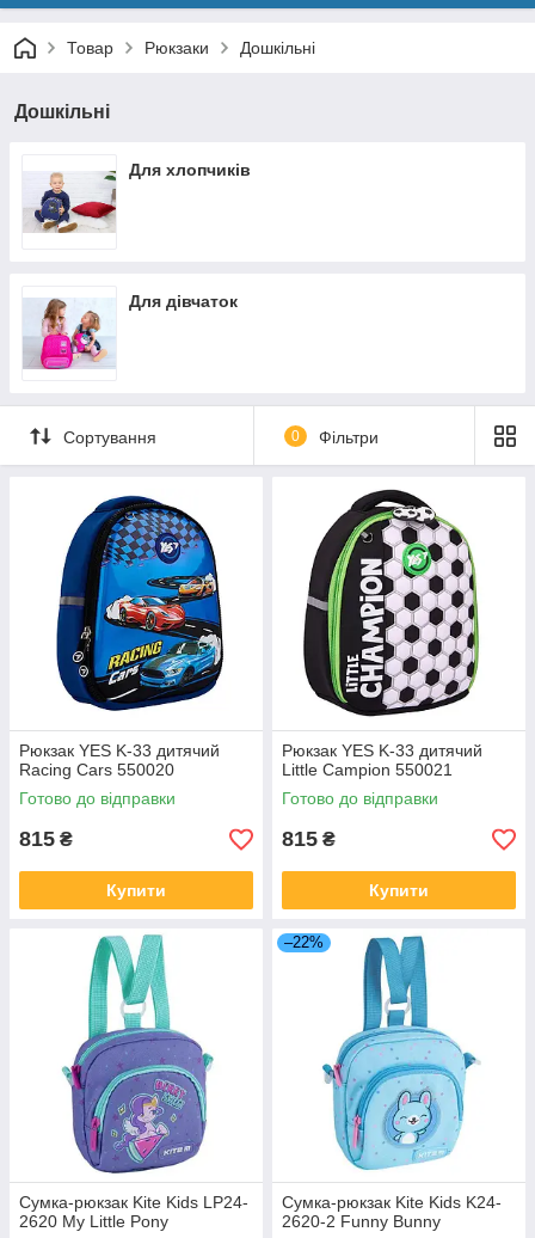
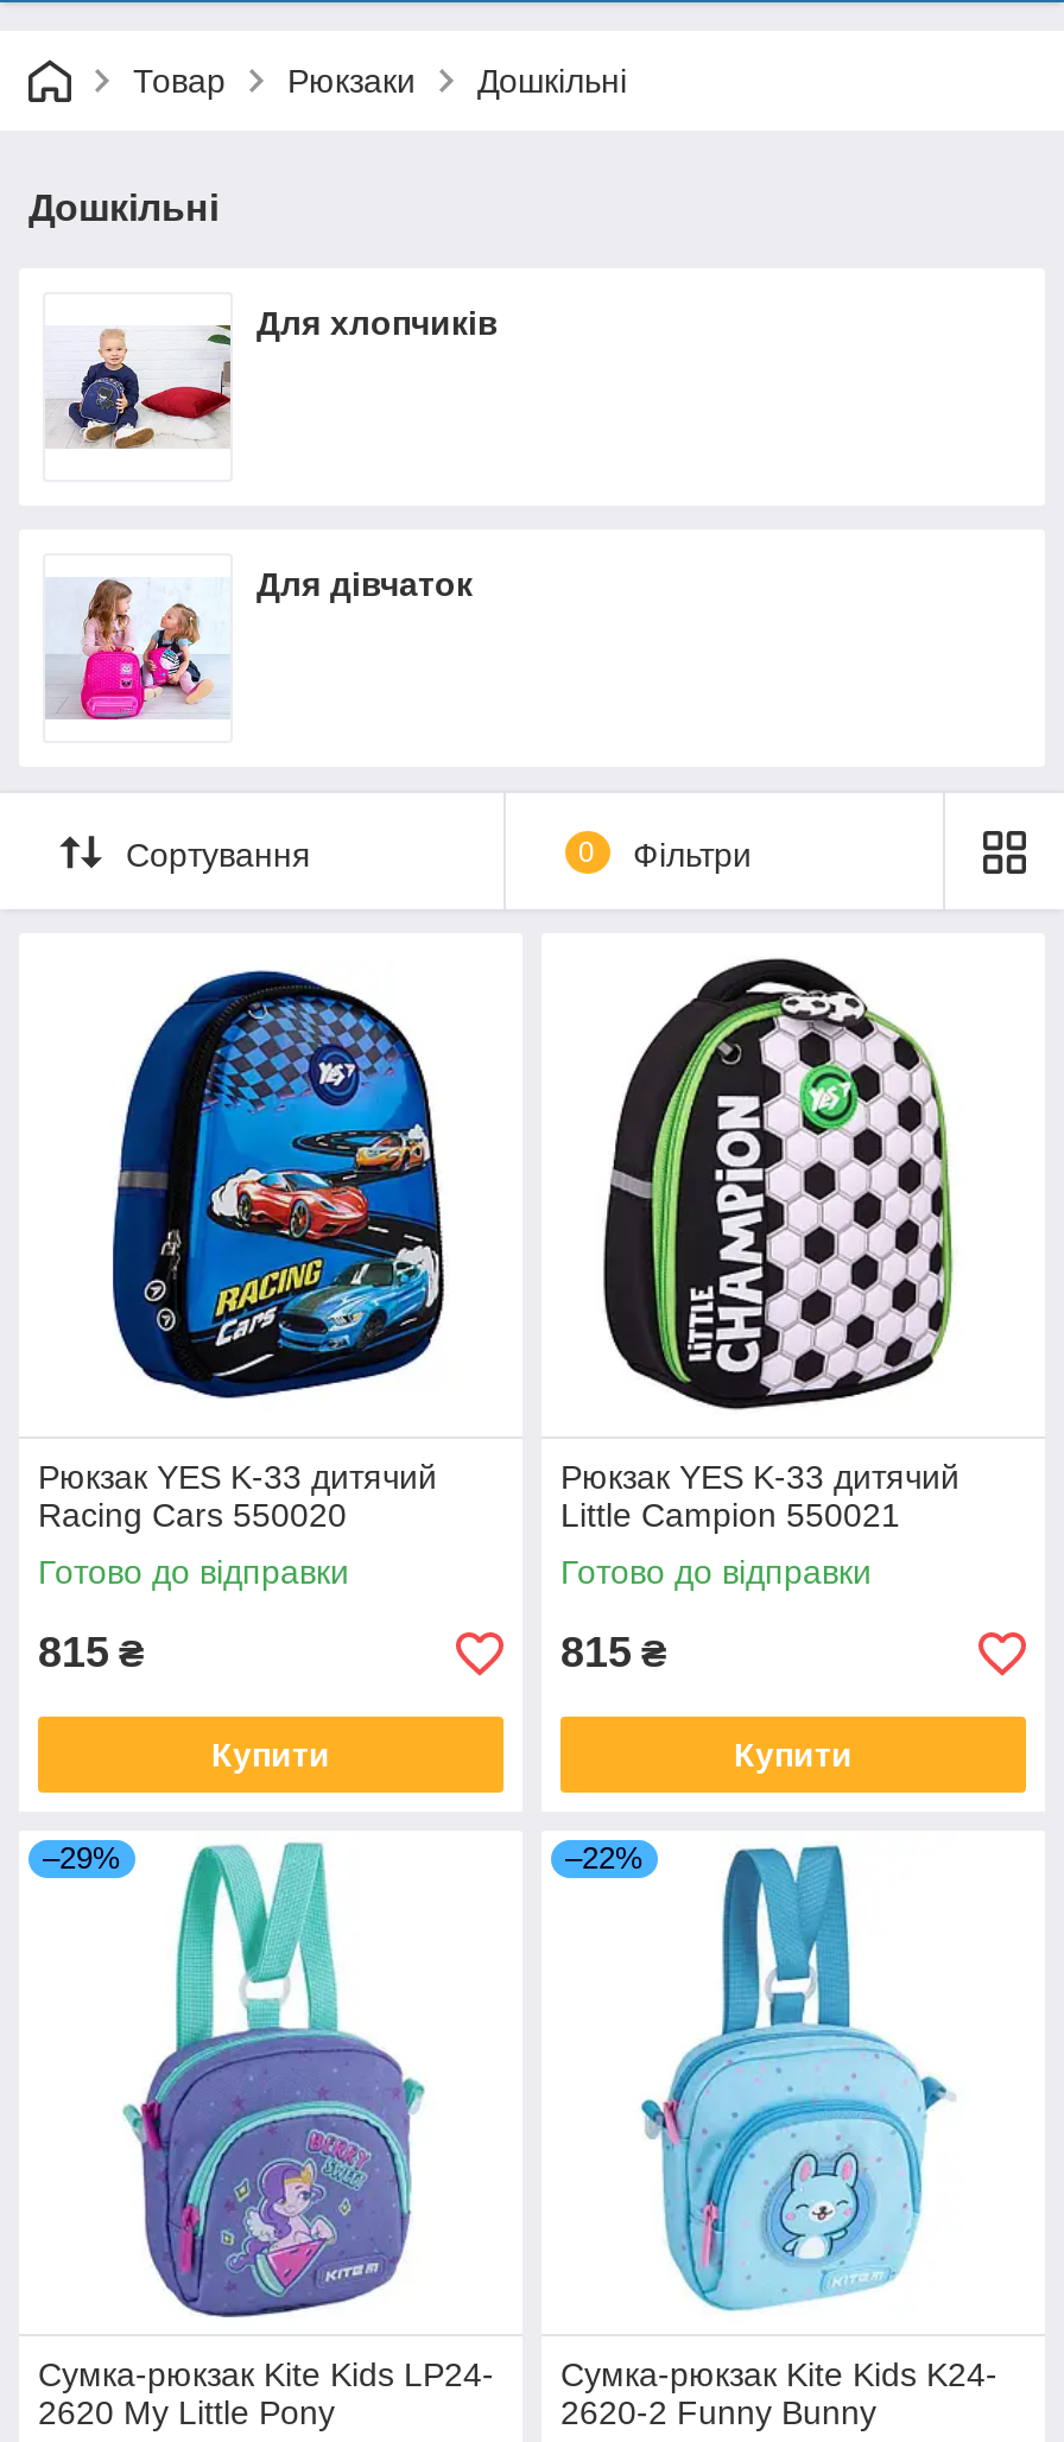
+ –29%
